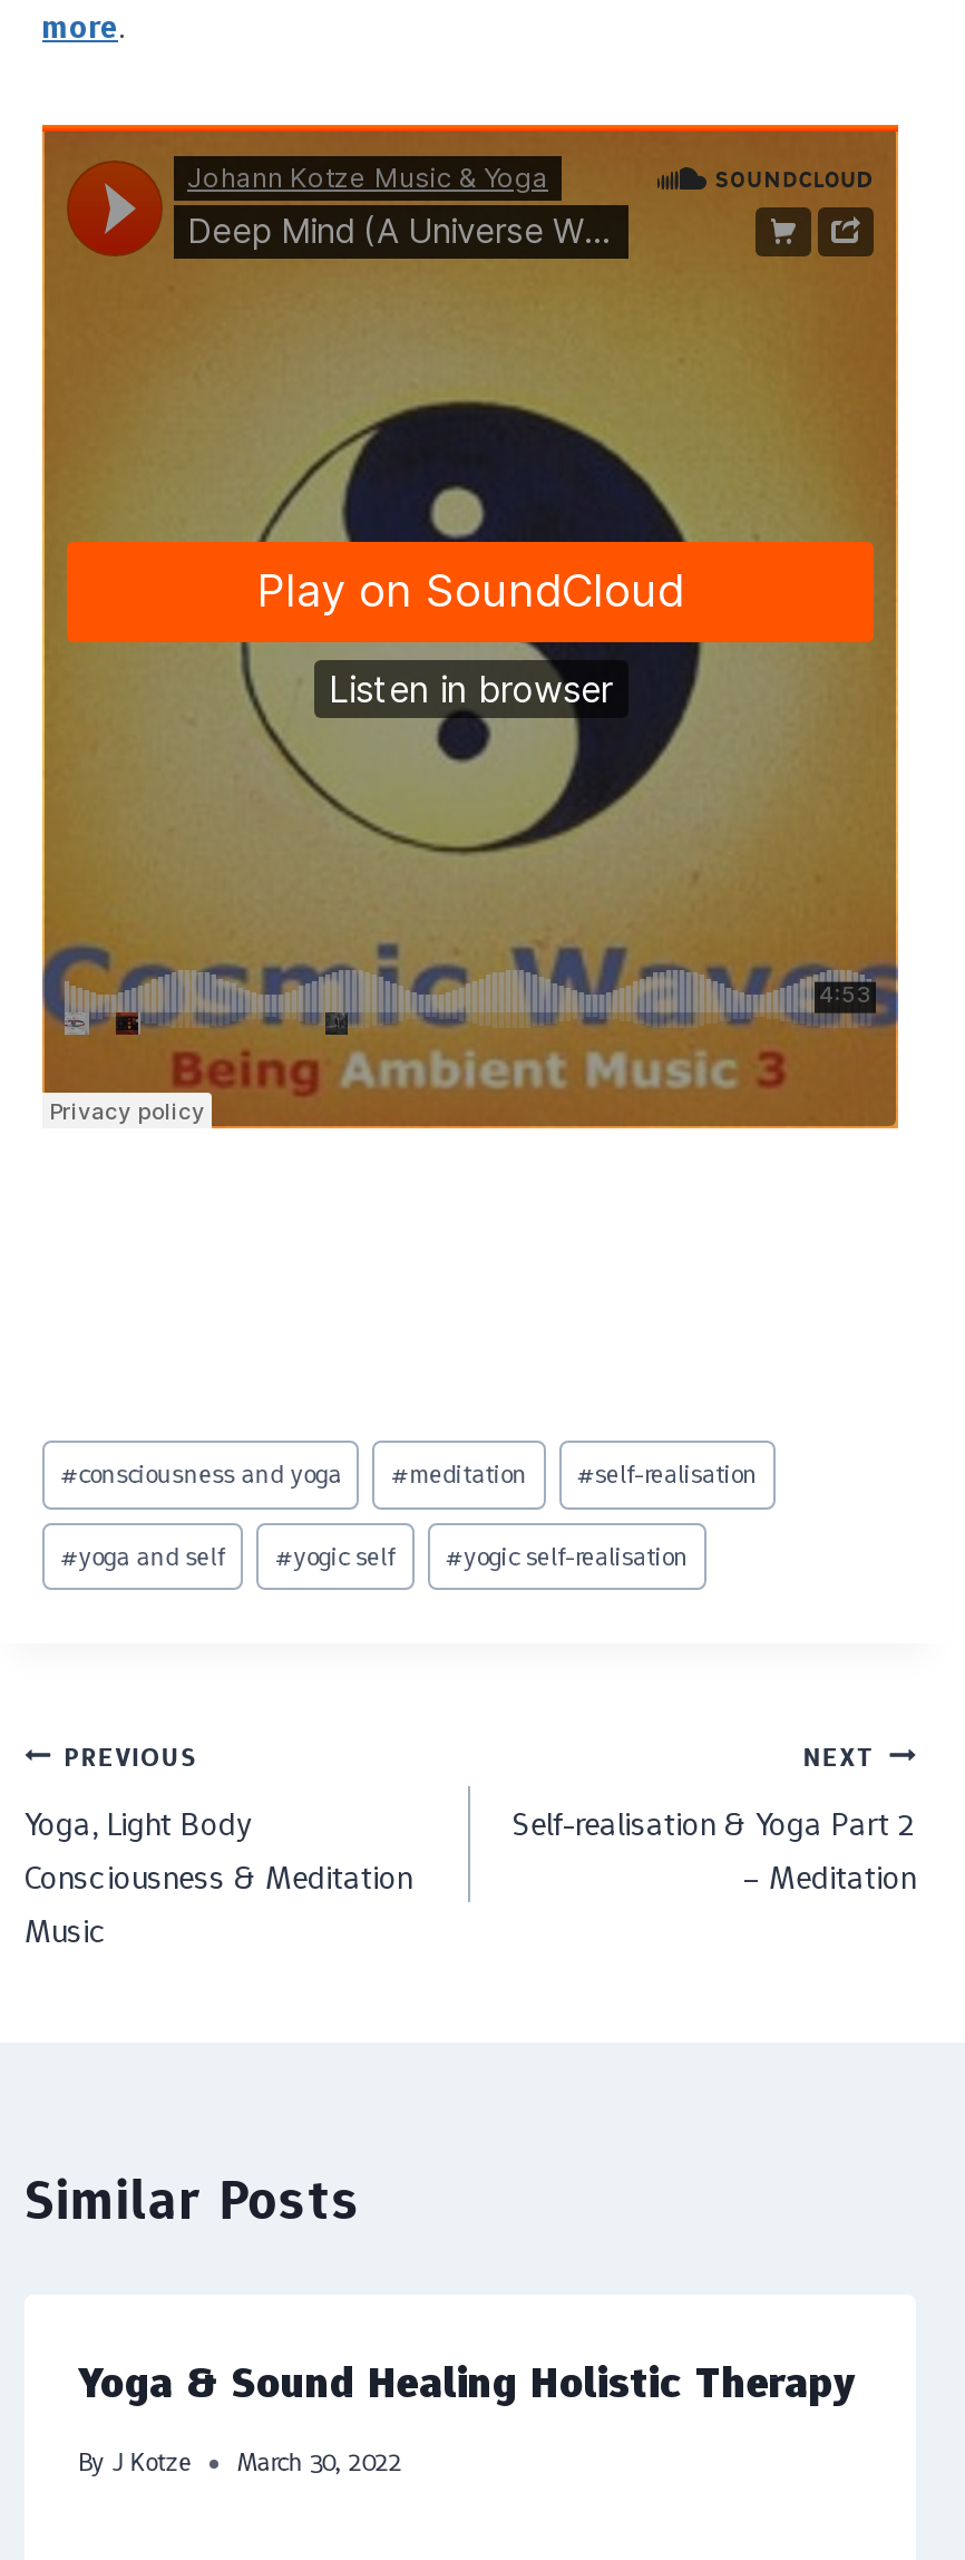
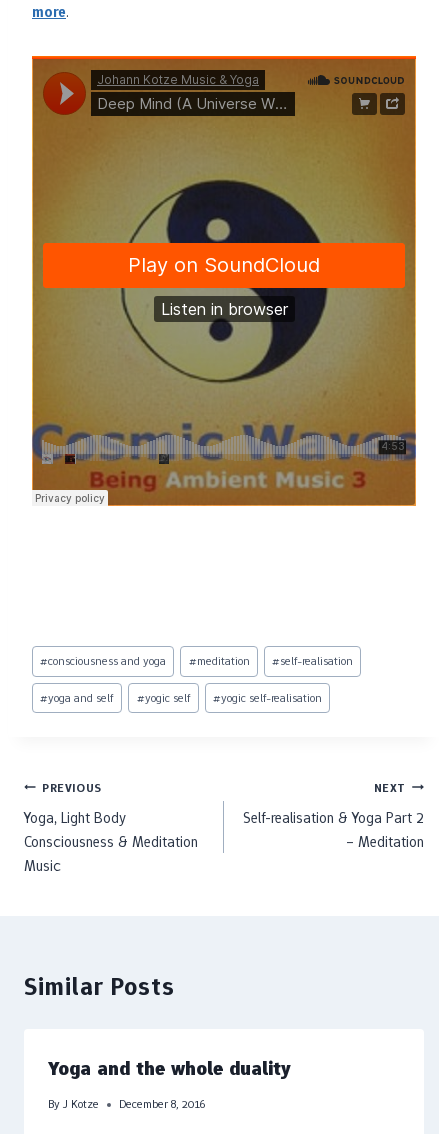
- Yoga & Sound Healing Holistic Therapy
+ Yoga and the whole duality

- By J Kotze March 30, 2022
+ By J Kotze December 8, 2016
